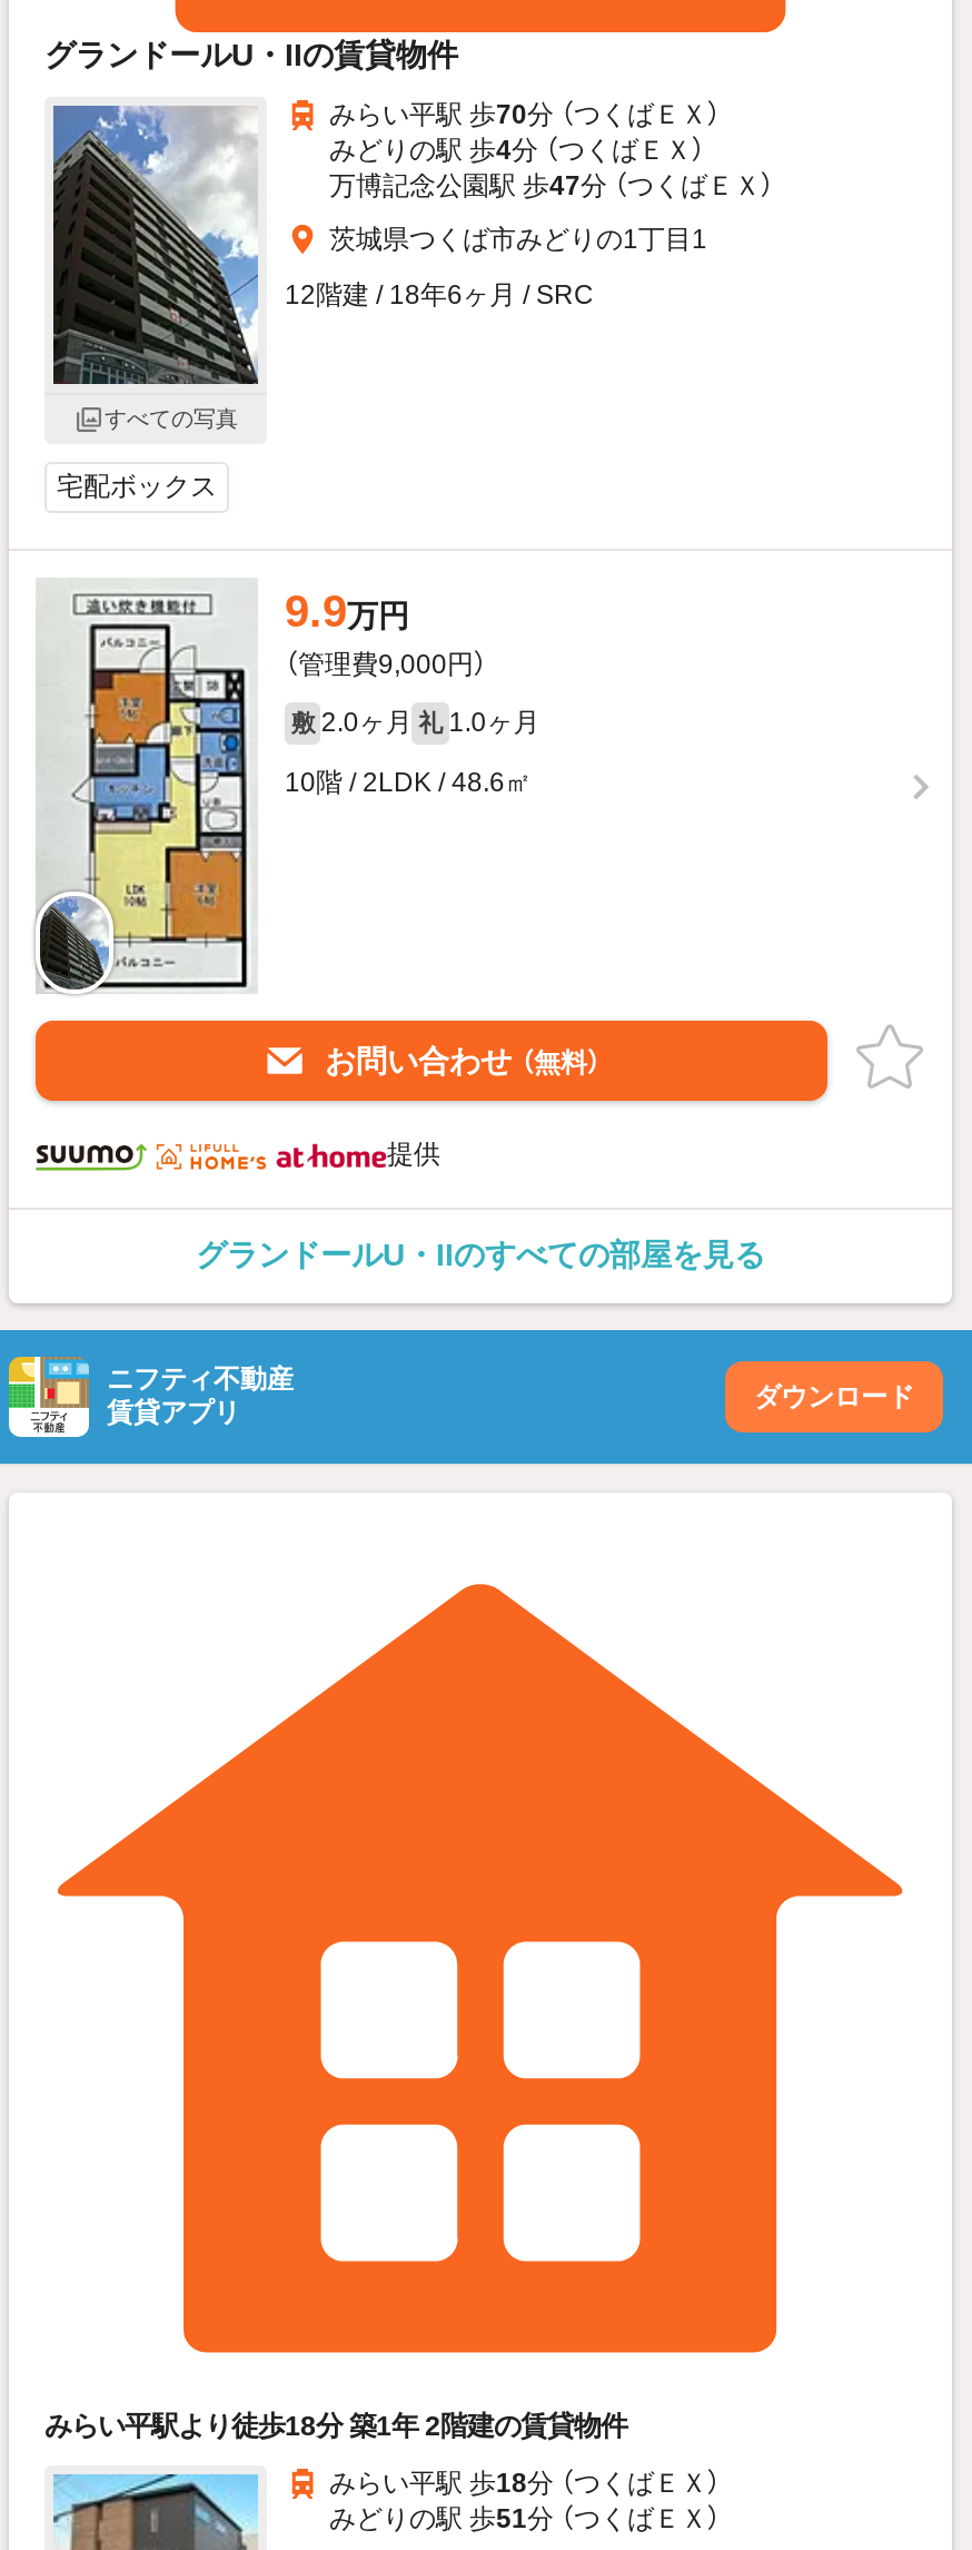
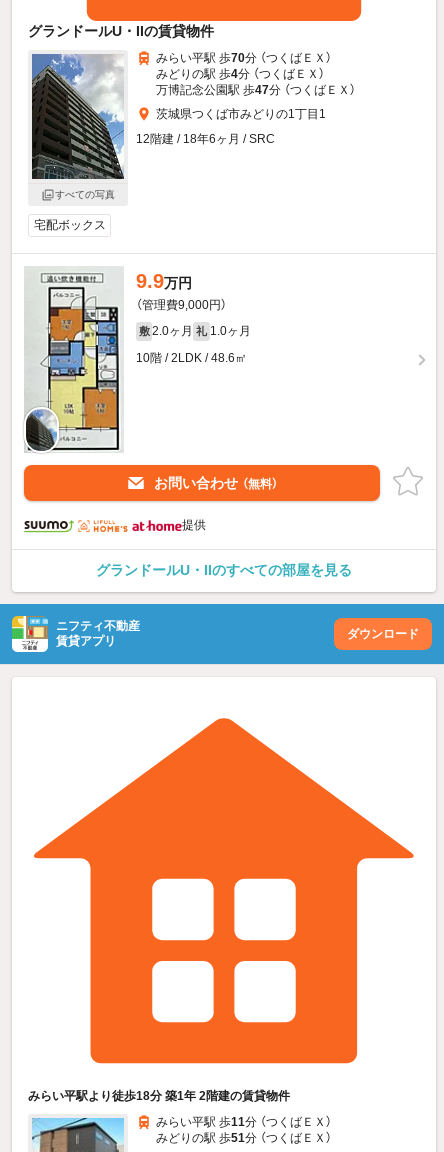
- みらい平駅 歩18分 （つくばＥＸ）
+ みらい平駅 歩11分 （つくばＥＸ）
